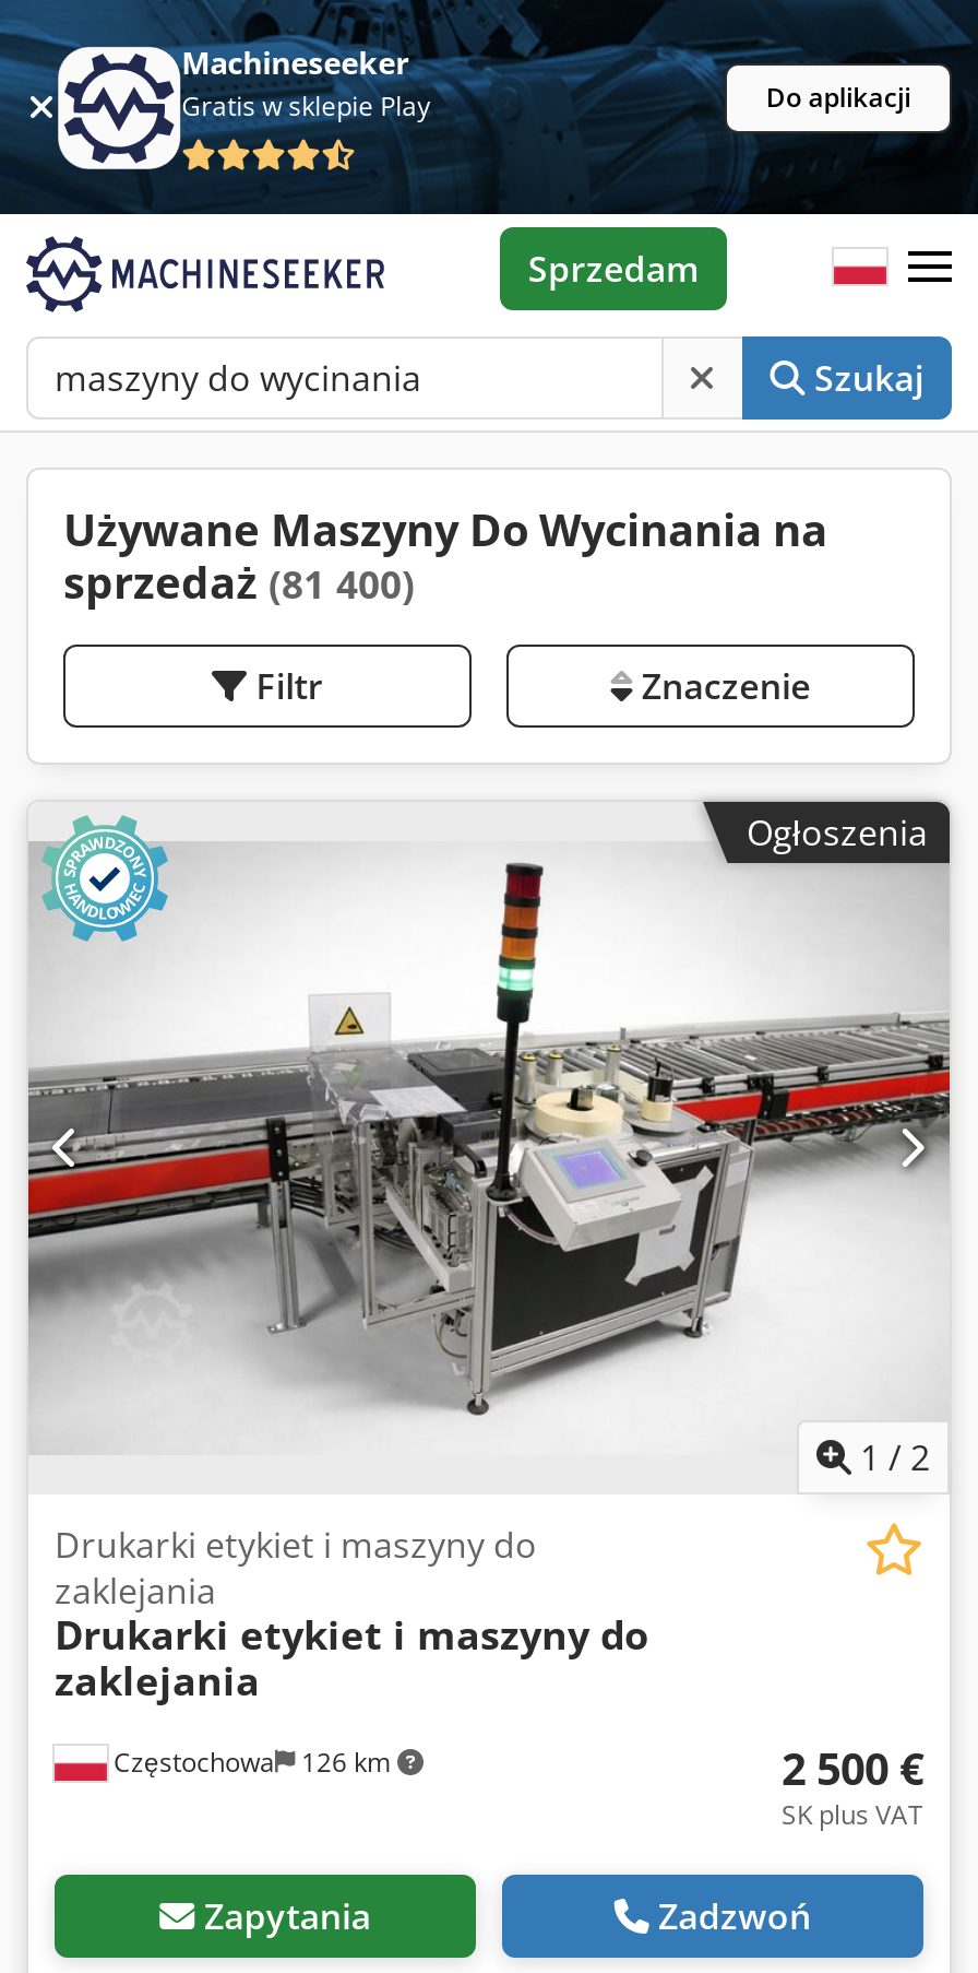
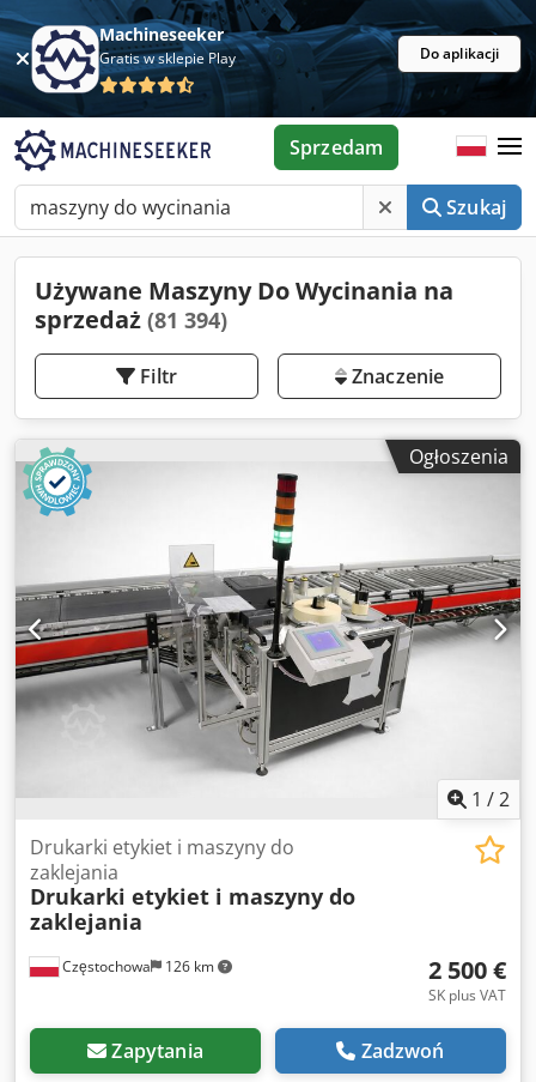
- sprzedaż (81 400)
+ sprzedaż (81 394)
